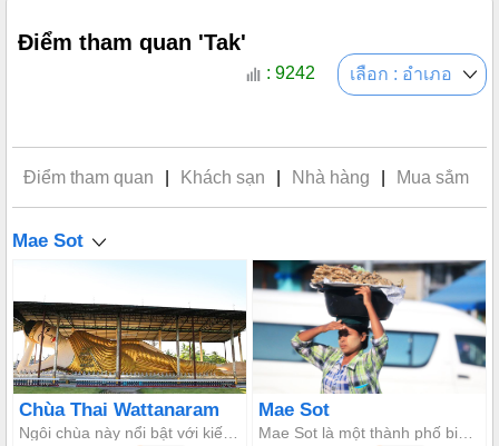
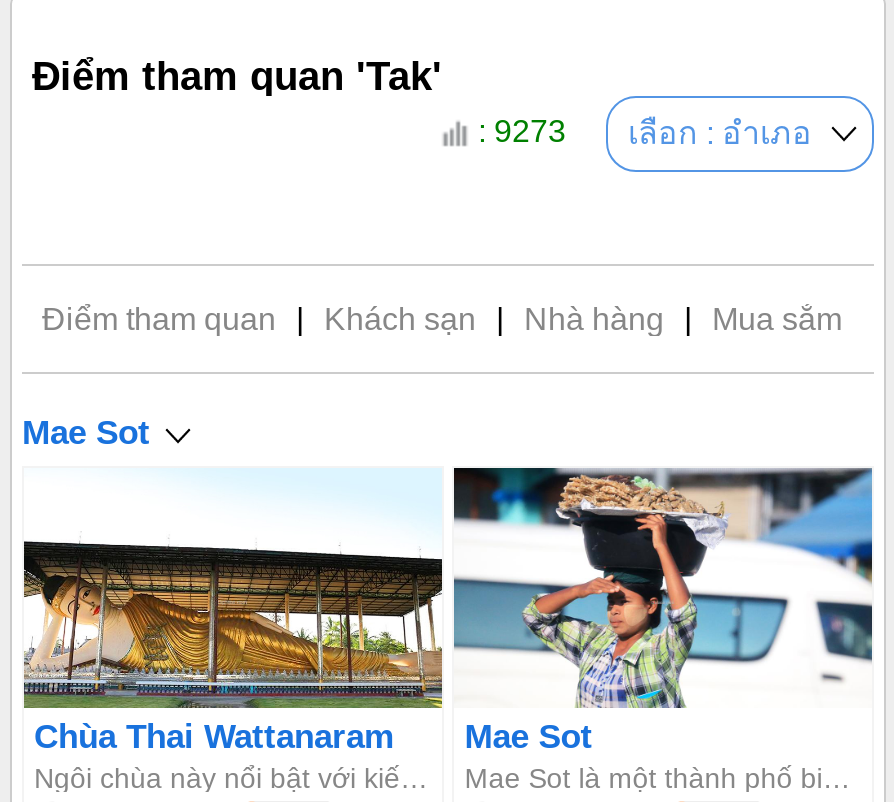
- : 9242 เลือก : อำเภอ
+ : 9273 เลือก : อำเภอ
